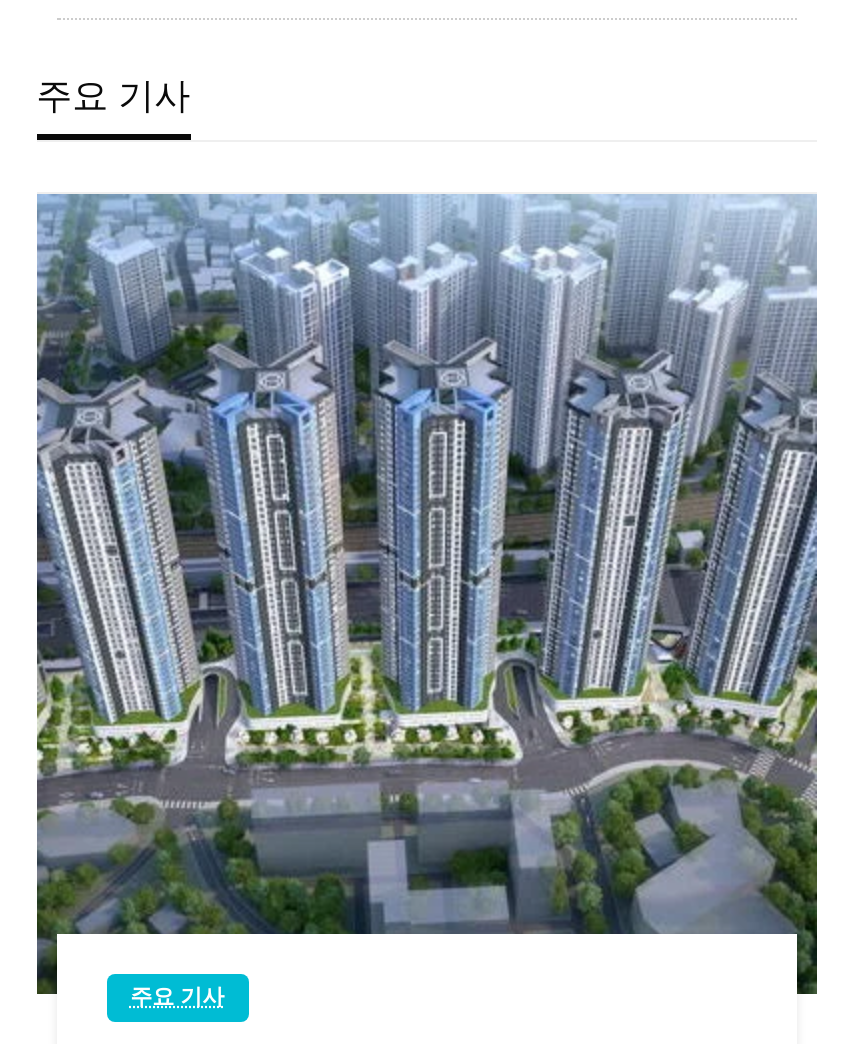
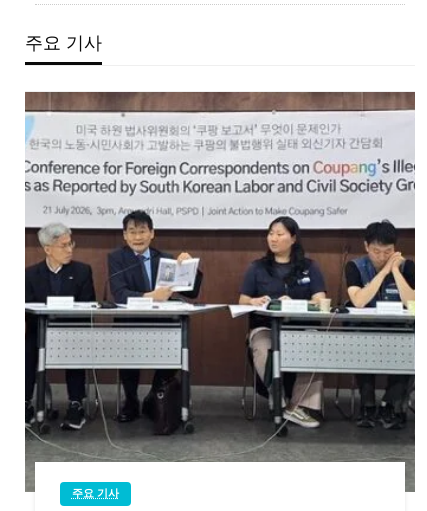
- [image]
+ [image]
